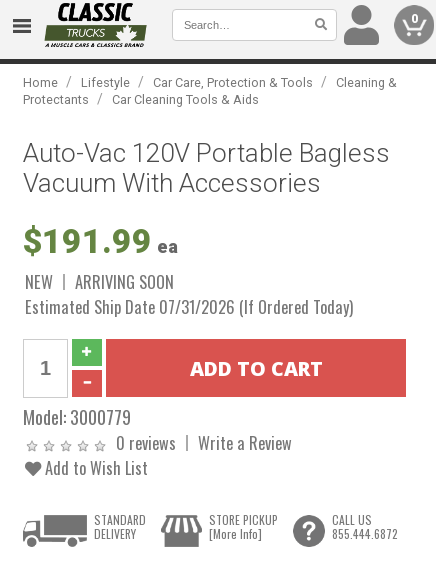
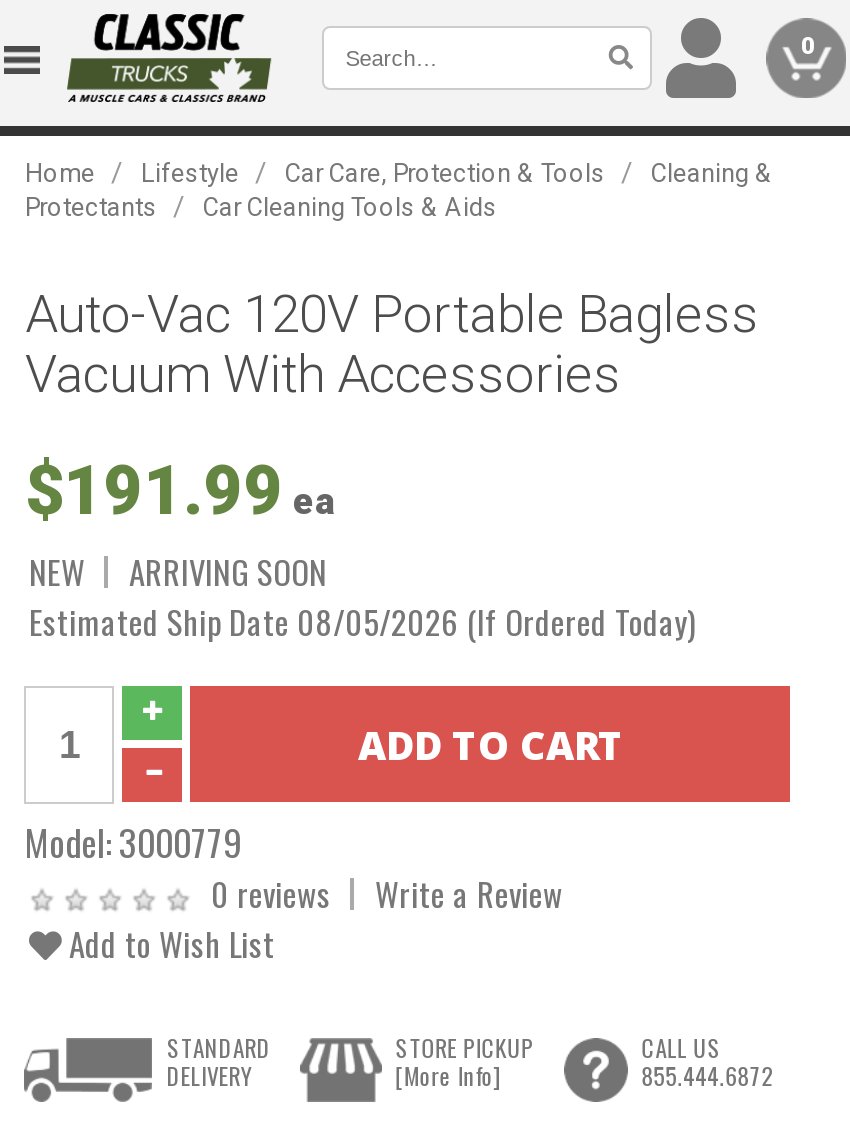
- Estimated Ship Date 07/31/2026 (If Ordered Today)
+ Estimated Ship Date 08/05/2026 (If Ordered Today)
